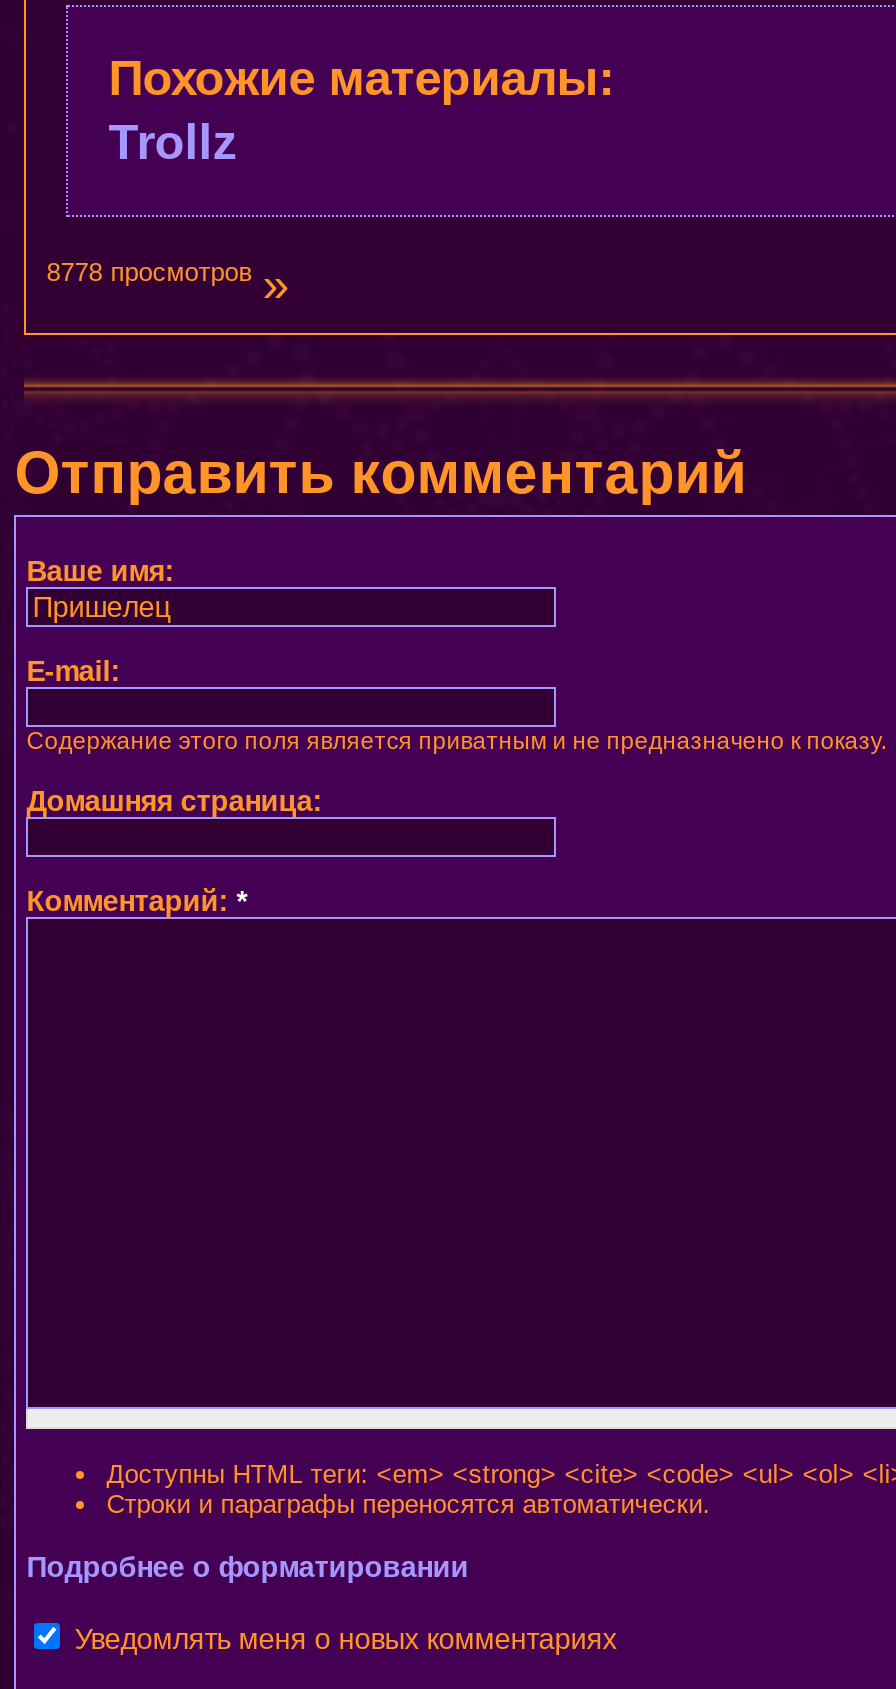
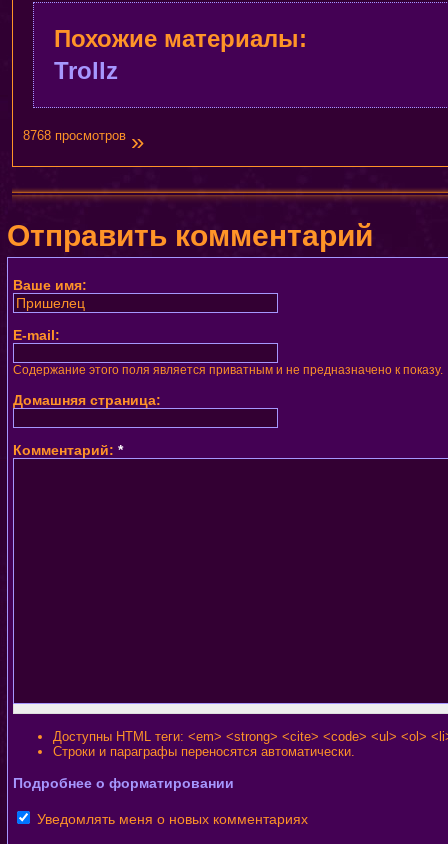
- 8778 просмотров
+ 8768 просмотров
